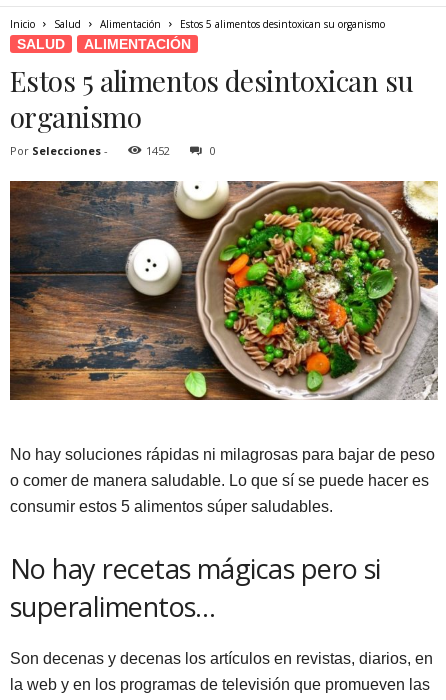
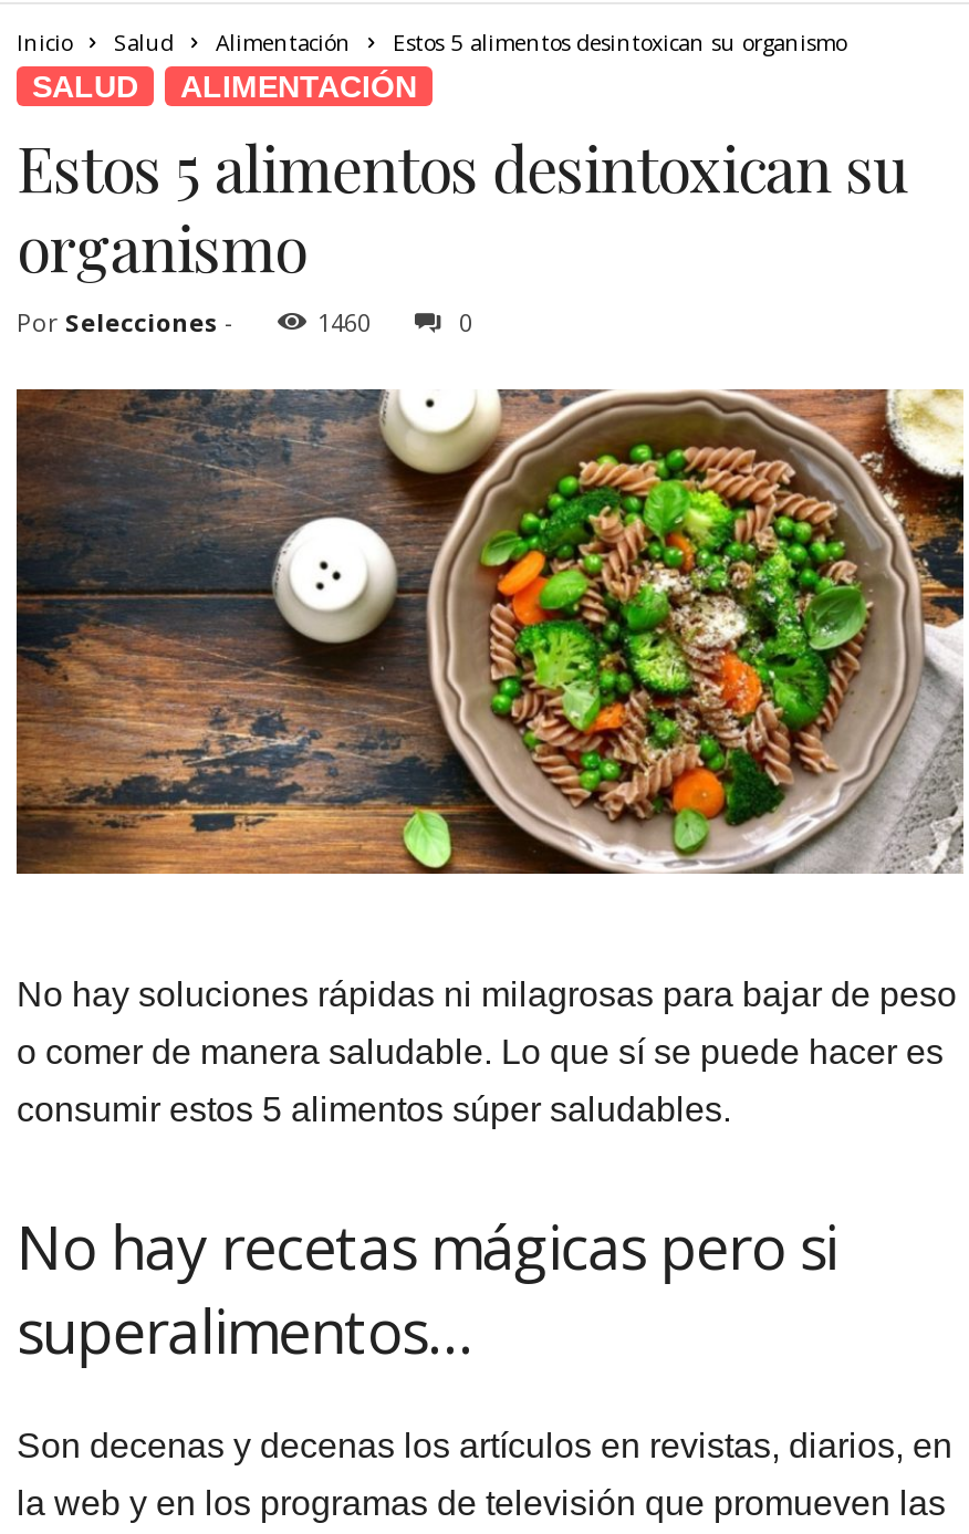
- 1452
+ 1460
